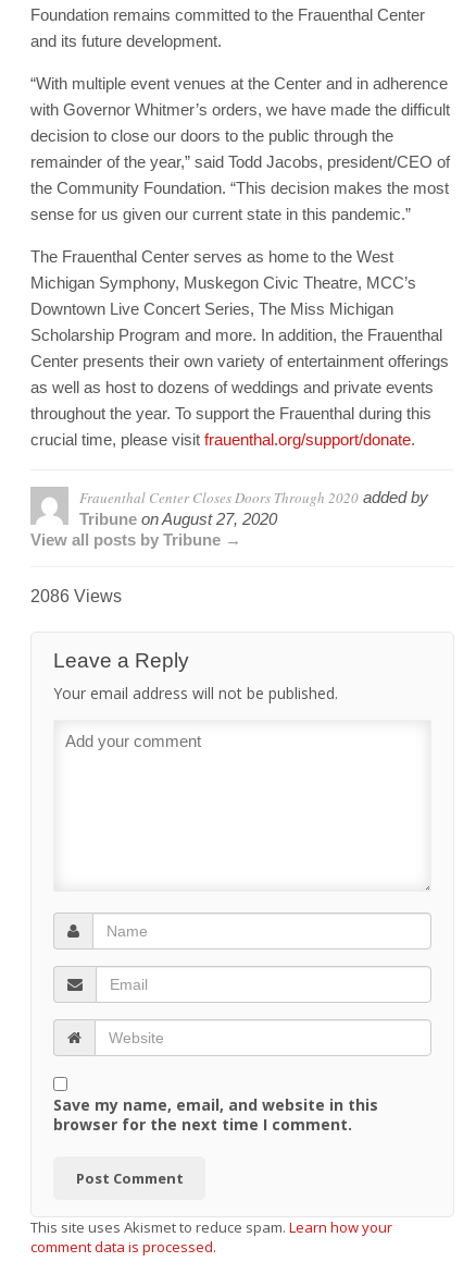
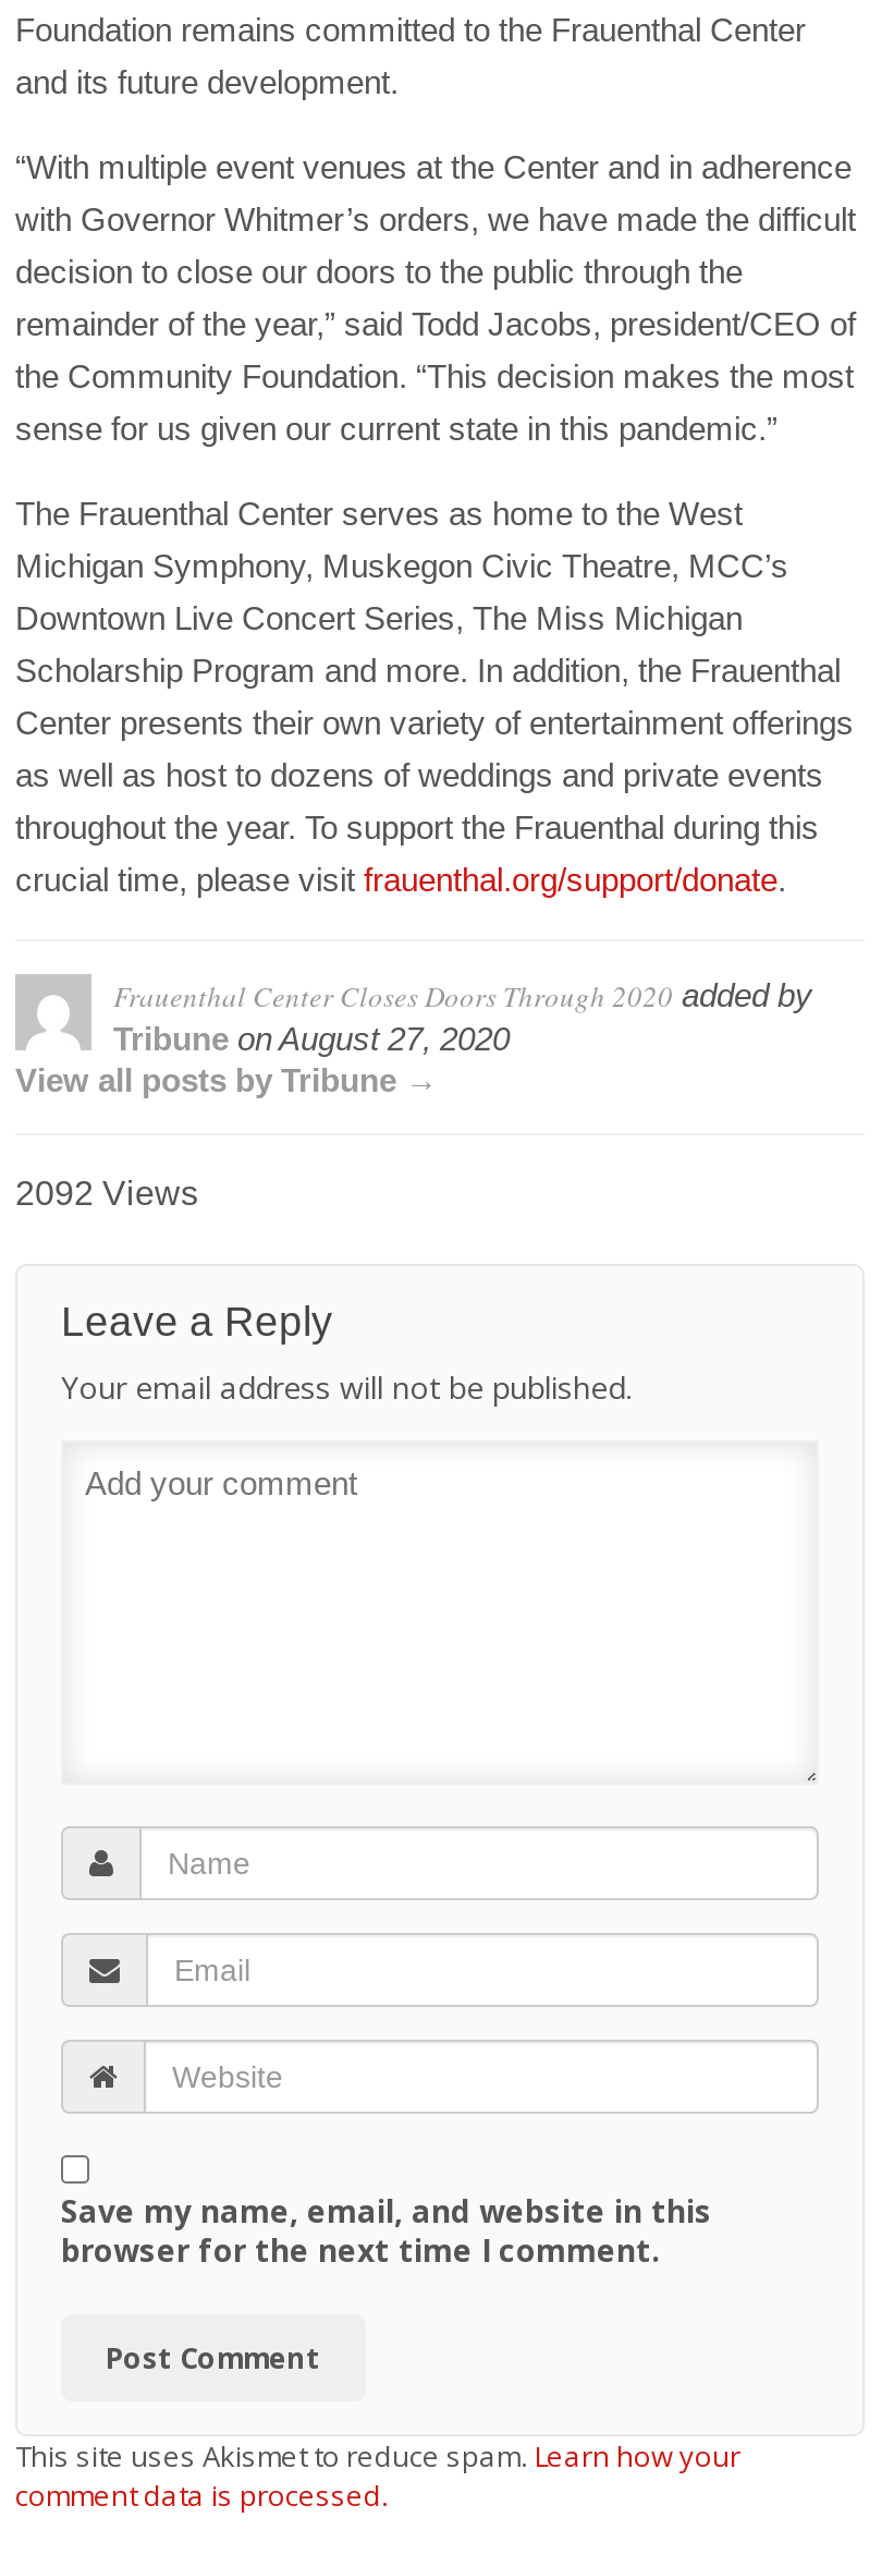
- 2086 Views
+ 2092 Views
